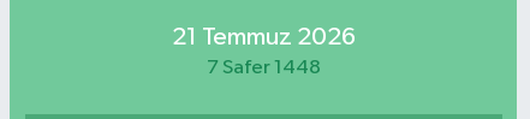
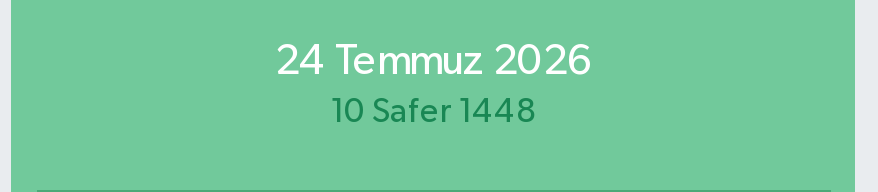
- 21 Temmuz 2026
- 7 Safer 1448
+ 24 Temmuz 2026
+ 10 Safer 1448
